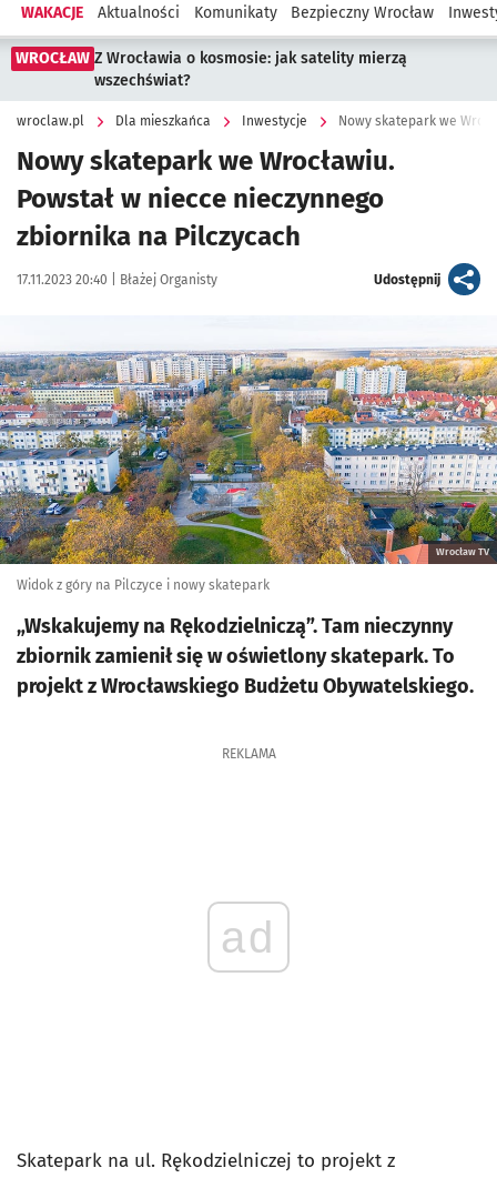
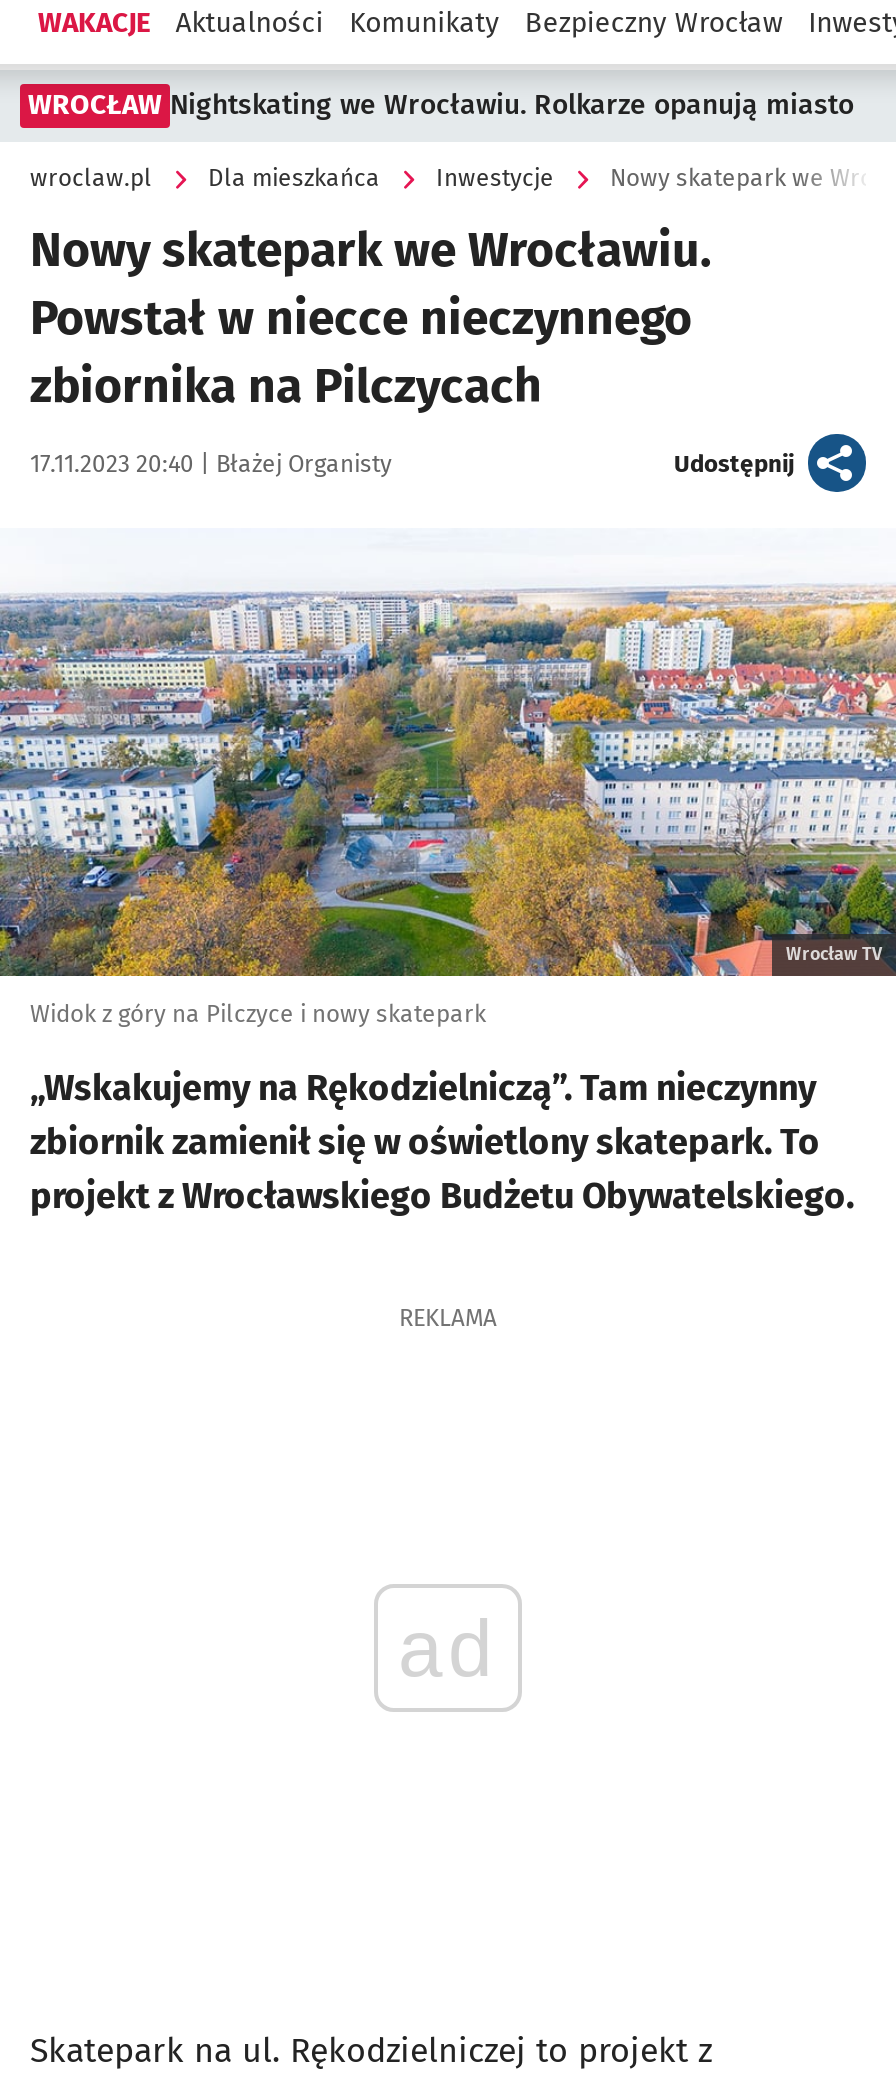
- WROCŁAW Z Wrocławia o kosmosie: jak satelity mierzą
- wszechświat?
+ WROCŁAW Nightskating we Wrocławiu. Rolkarze opanują miasto
